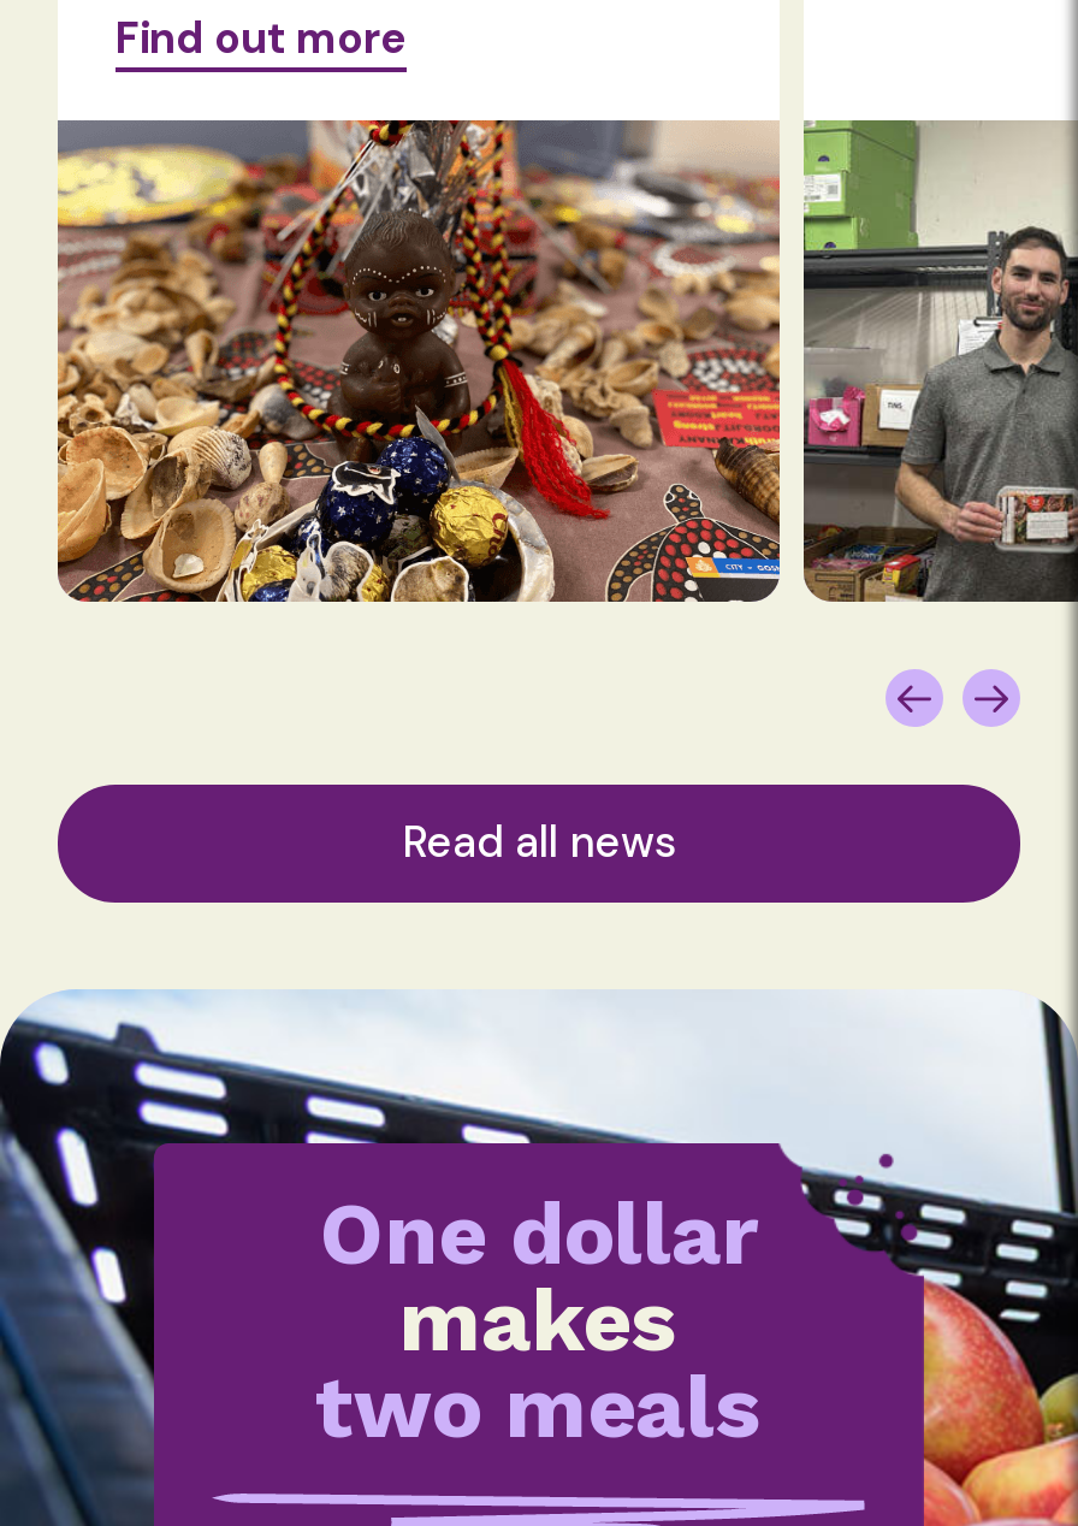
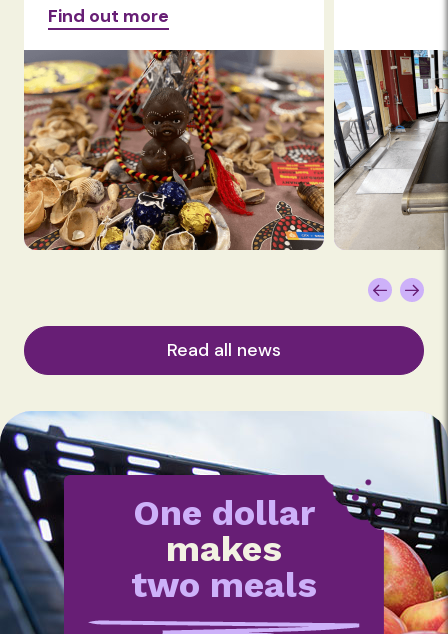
- [image]
+ [image]
